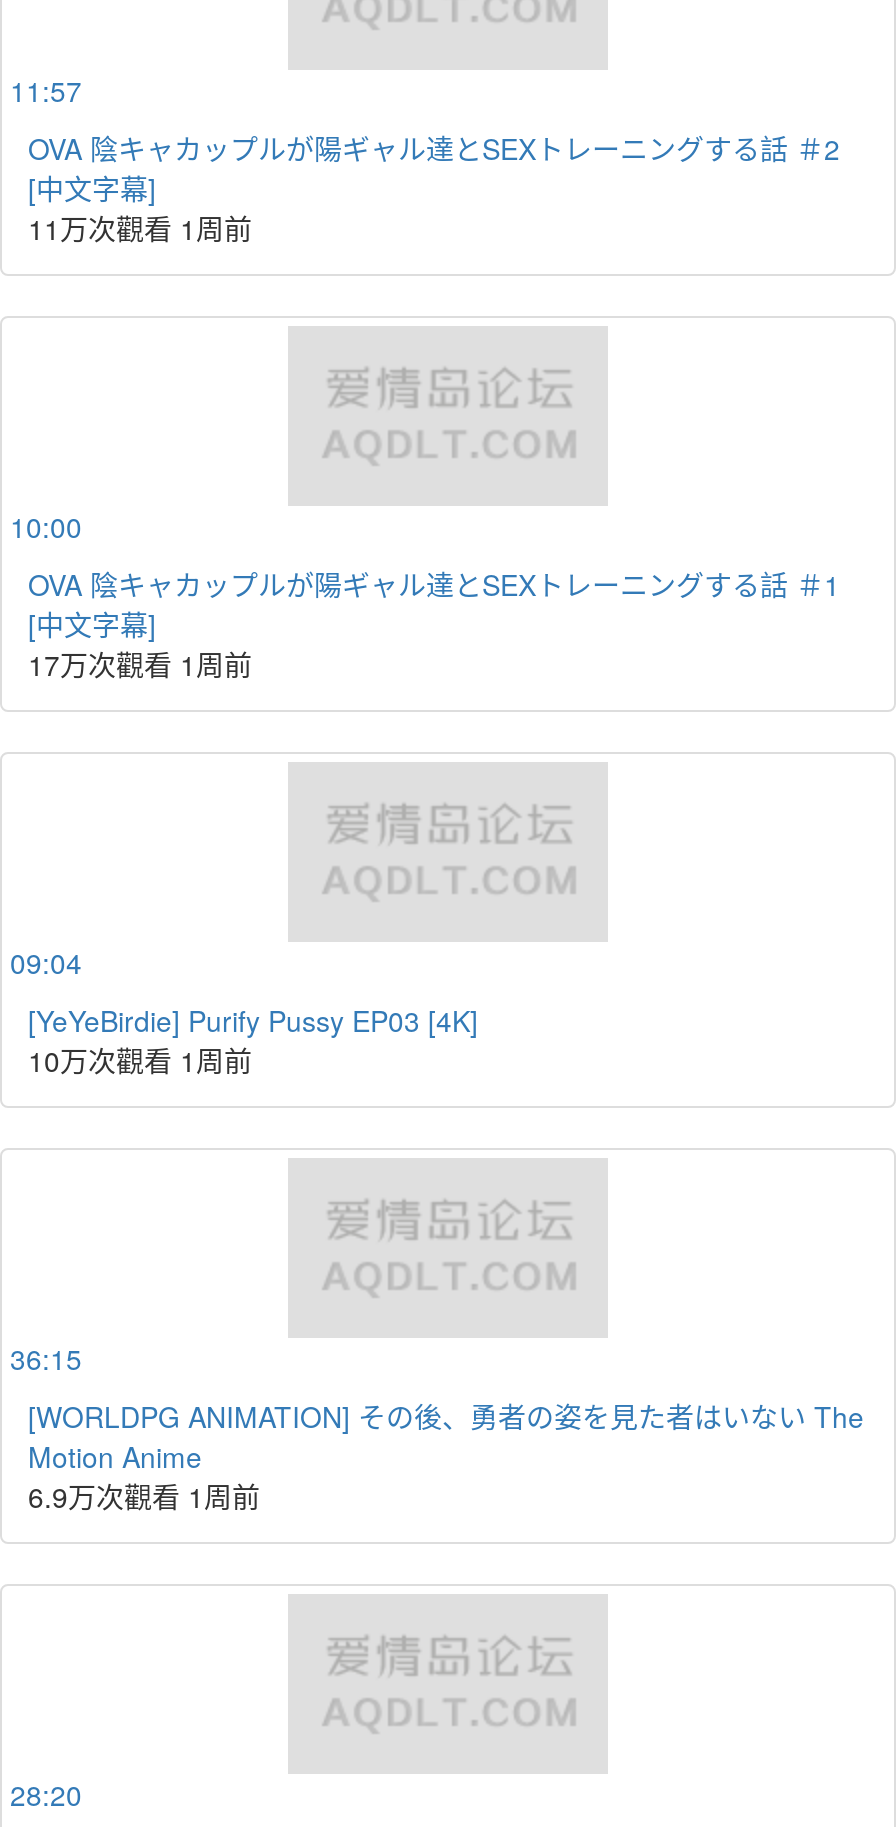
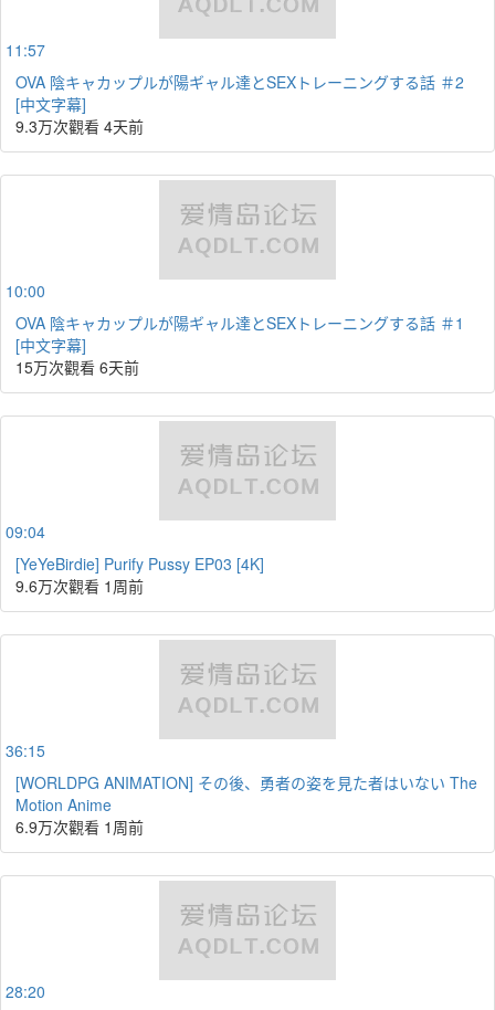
- 11万次觀看 1周前
+ 9.3万次觀看 4天前

- 17万次觀看 1周前
+ 15万次觀看 6天前

- 10万次觀看 1周前
+ 9.6万次觀看 1周前
